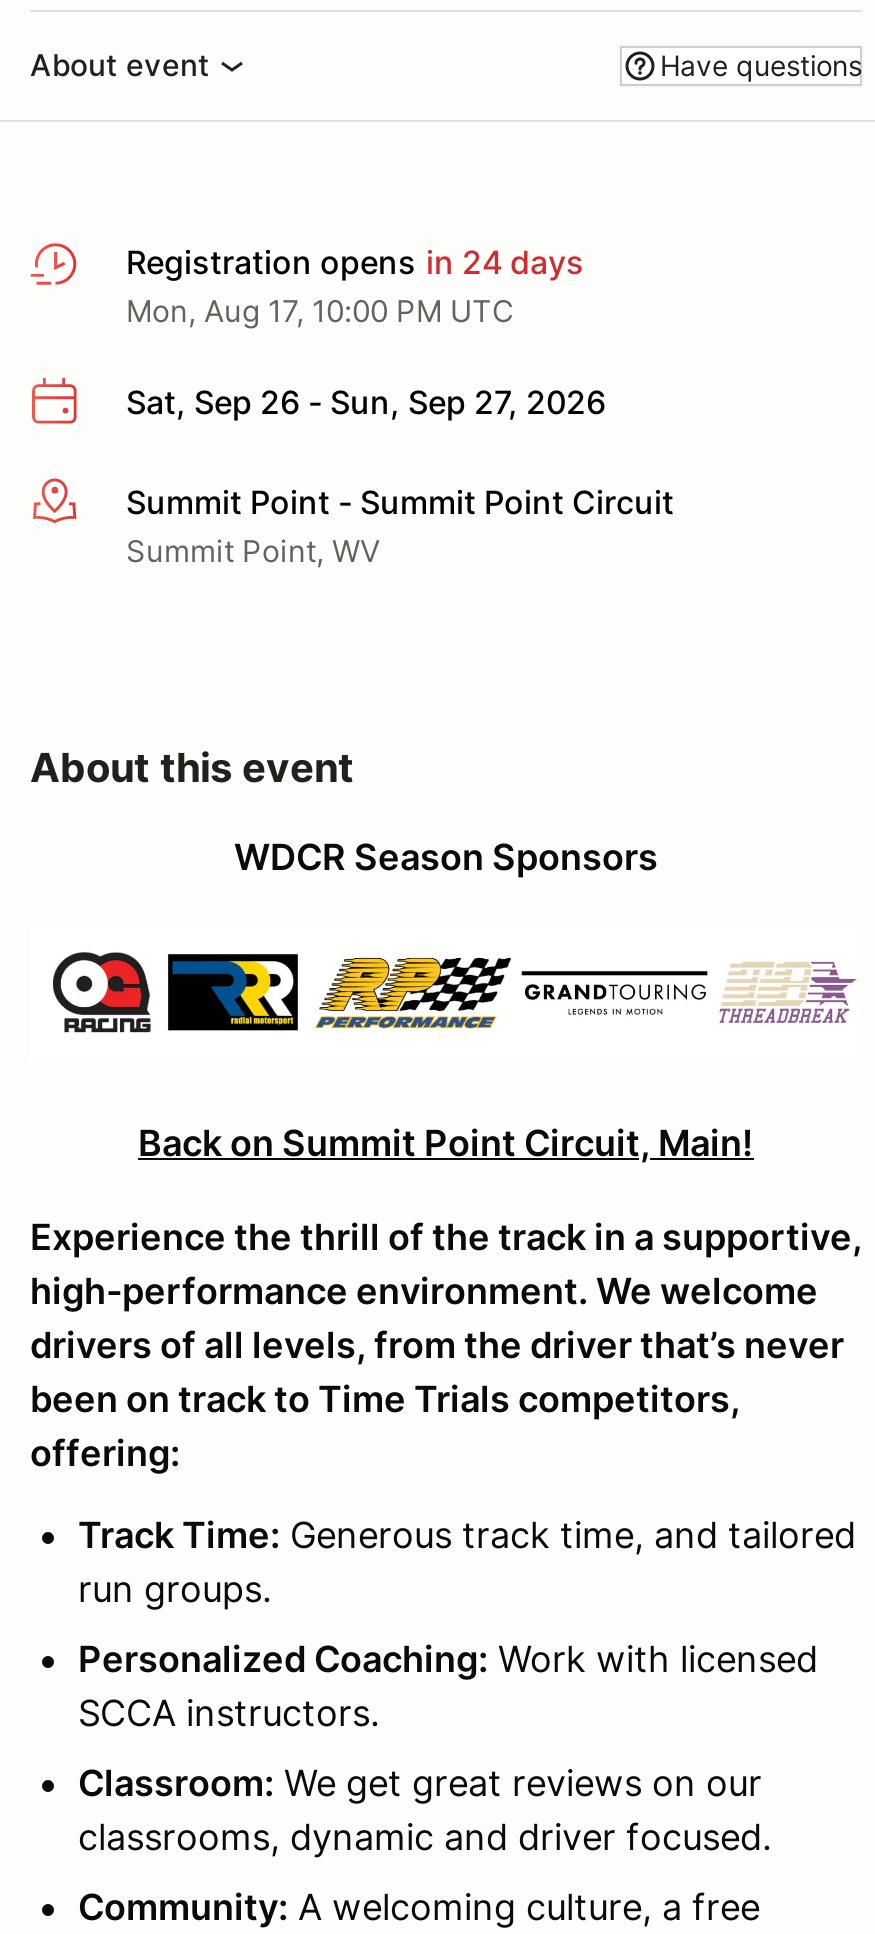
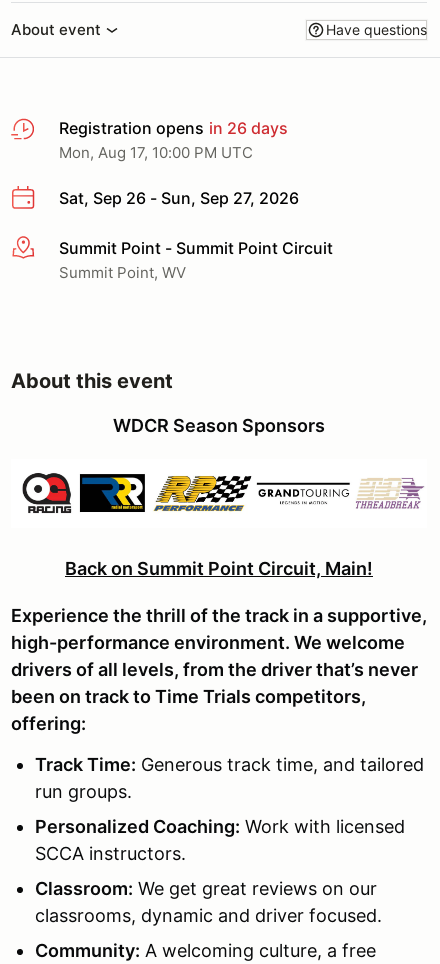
- Registration opens in 24 days
+ Registration opens in 26 days
